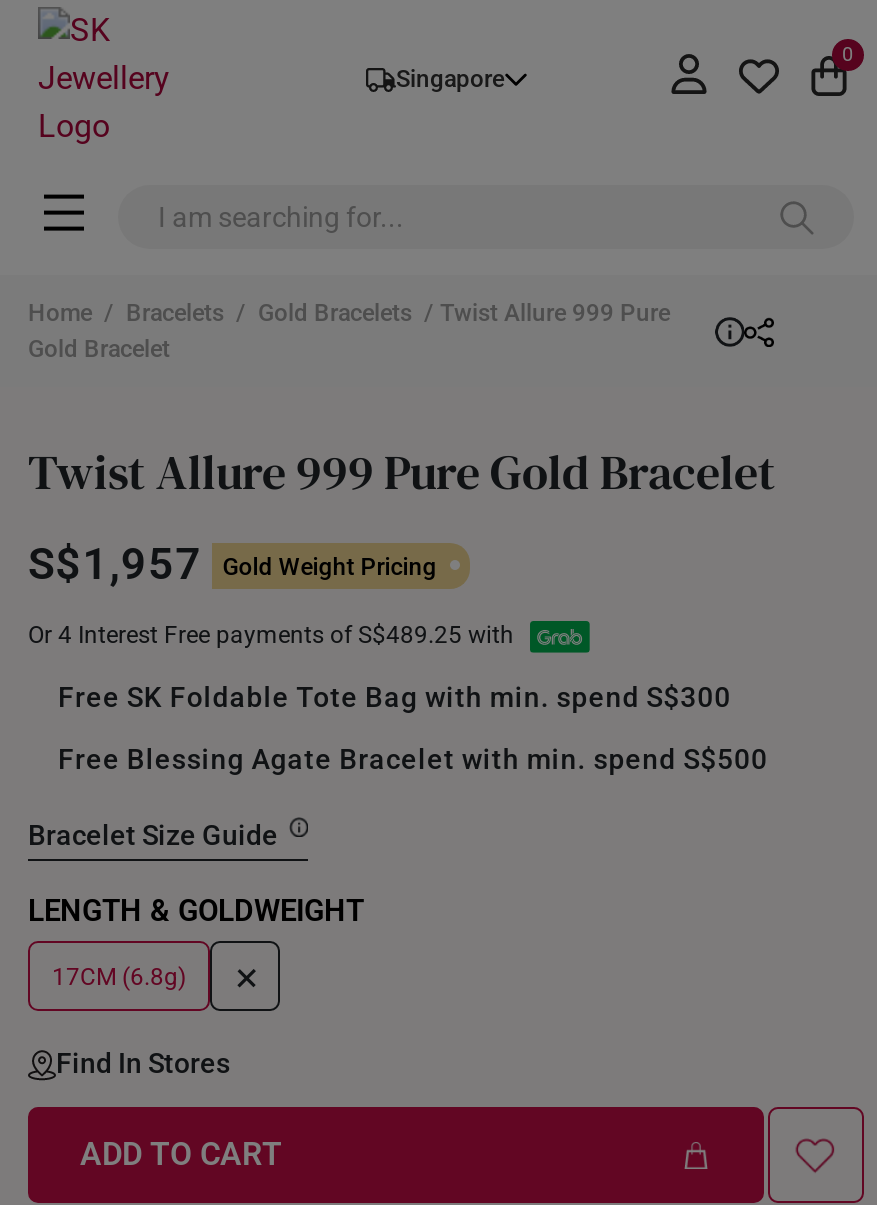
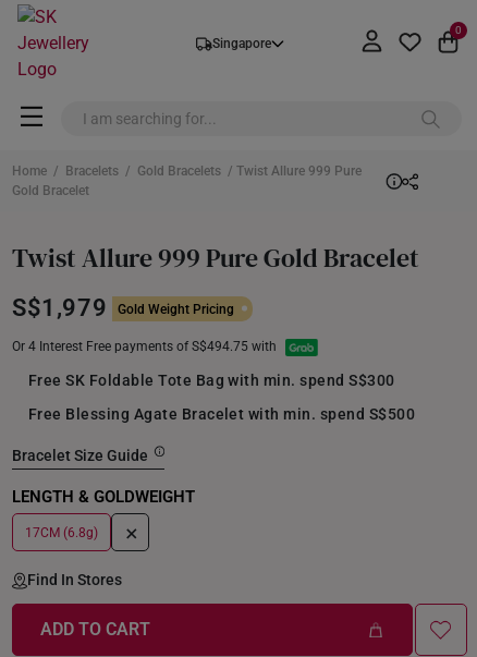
- S$1,957 Gold Weight Pricing
+ S$1,979 Gold Weight Pricing

- Or 4 Interest Free payments of S$489.25 with
+ Or 4 Interest Free payments of S$494.75 with
